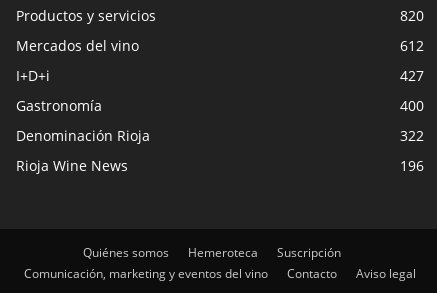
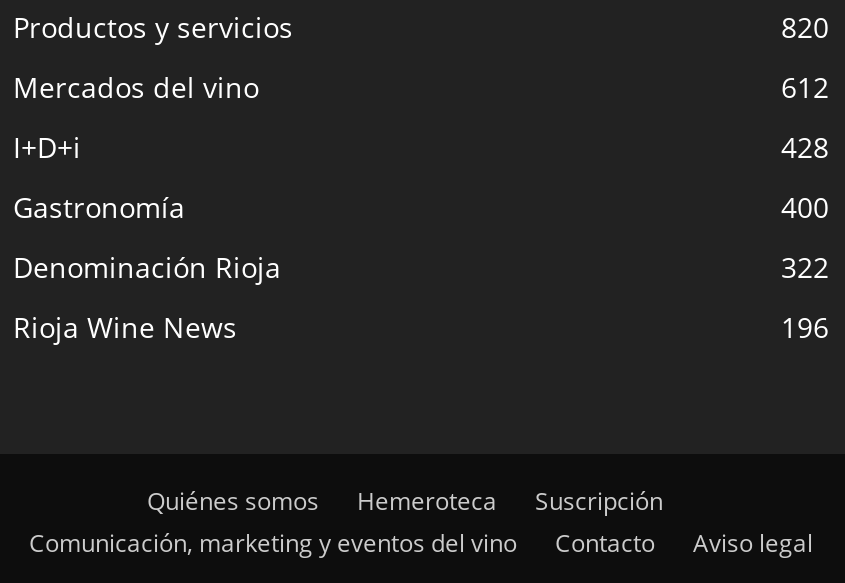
- 427
+ 428
